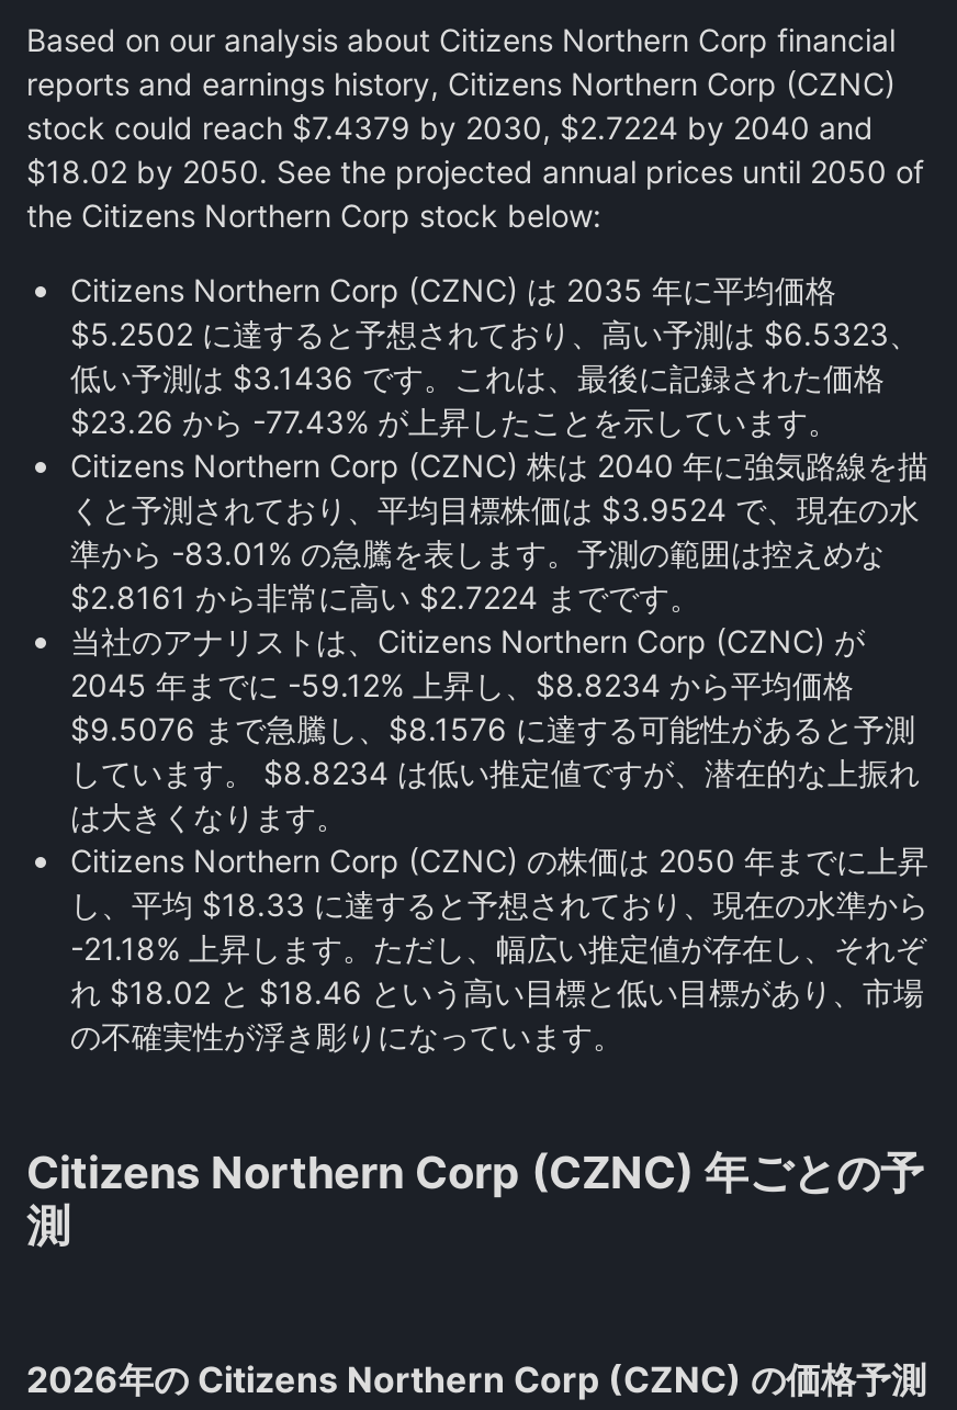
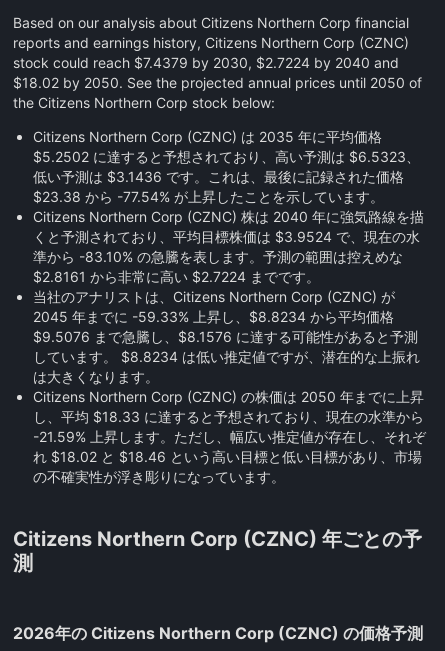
- $23.26 から -77.43% が上昇したことを示しています。
+ $23.38 から -77.54% が上昇したことを示しています。

- 準から -83.01% の急騰を表します。予測の範囲は控えめな
+ 準から -83.10% の急騰を表します。予測の範囲は控えめな

- 2045 年までに -59.12% 上昇し、$8.8234 から平均価格
+ 2045 年までに -59.33% 上昇し、$8.8234 から平均価格

- -21.18% 上昇します。ただし、幅広い推定値が存在し、それぞ
+ -21.59% 上昇します。ただし、幅広い推定値が存在し、それぞ
